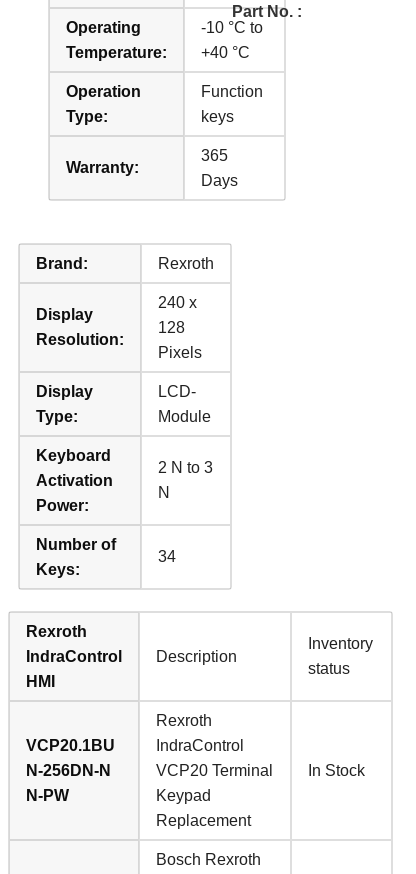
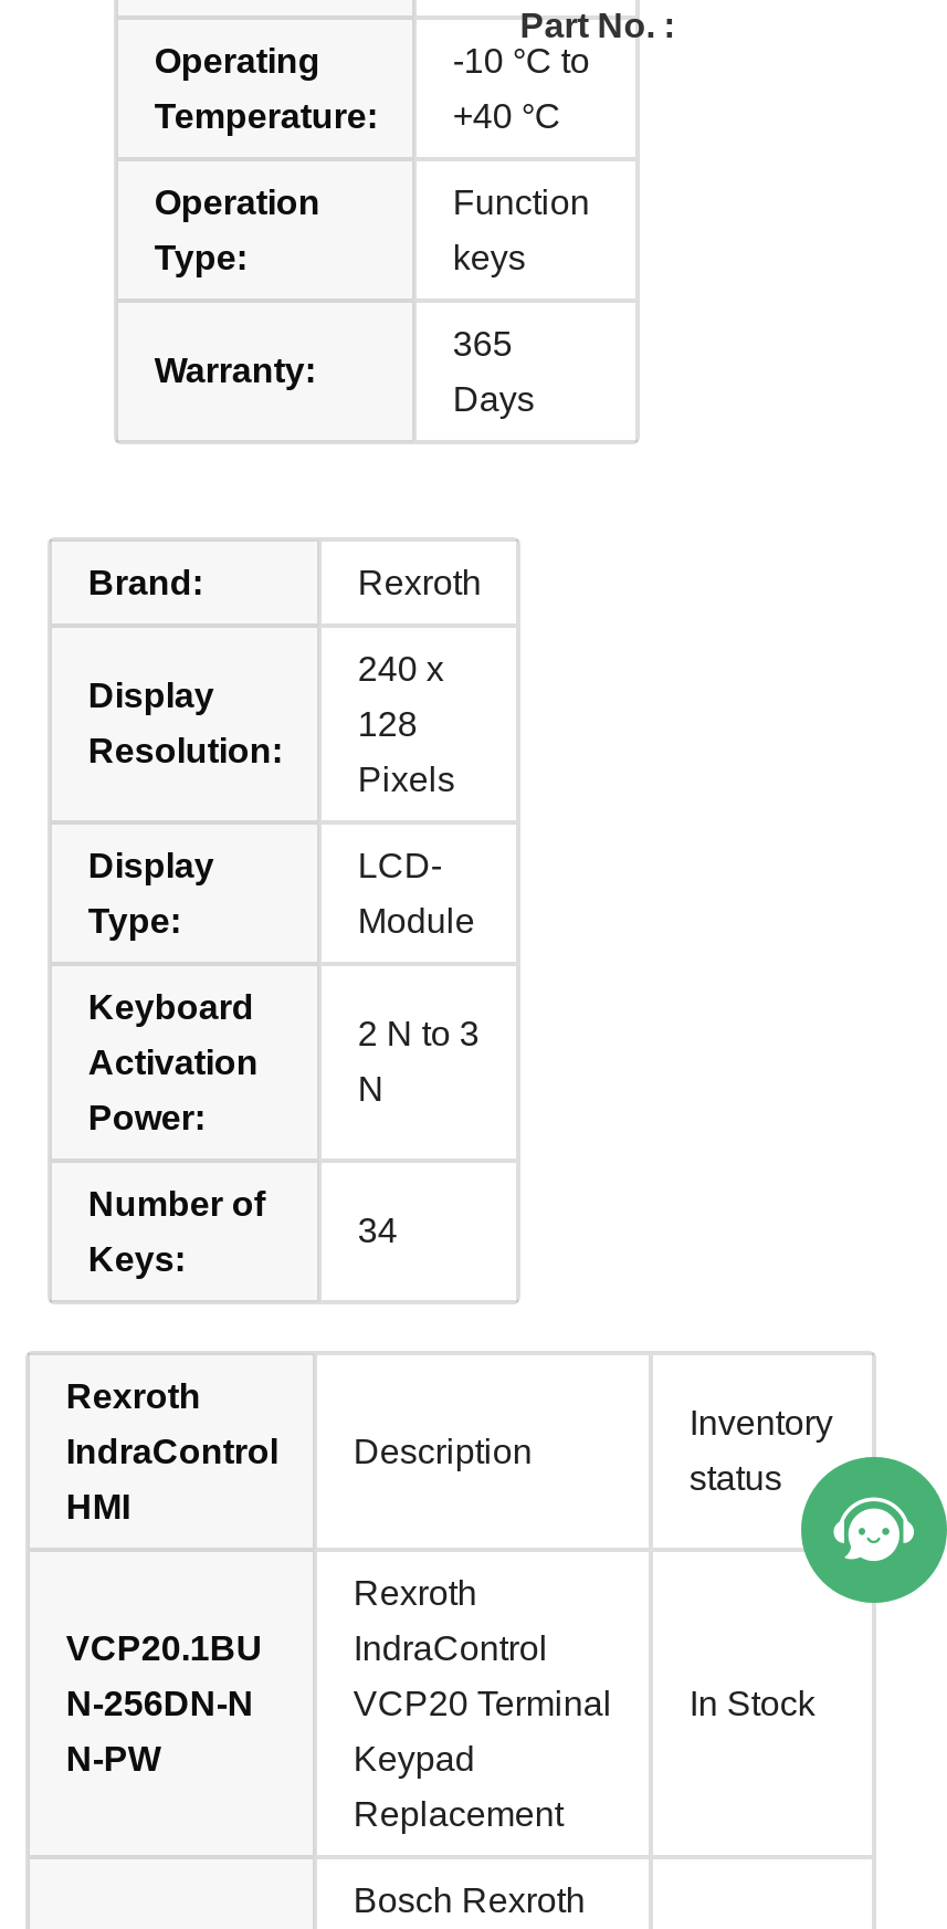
+ [image]
